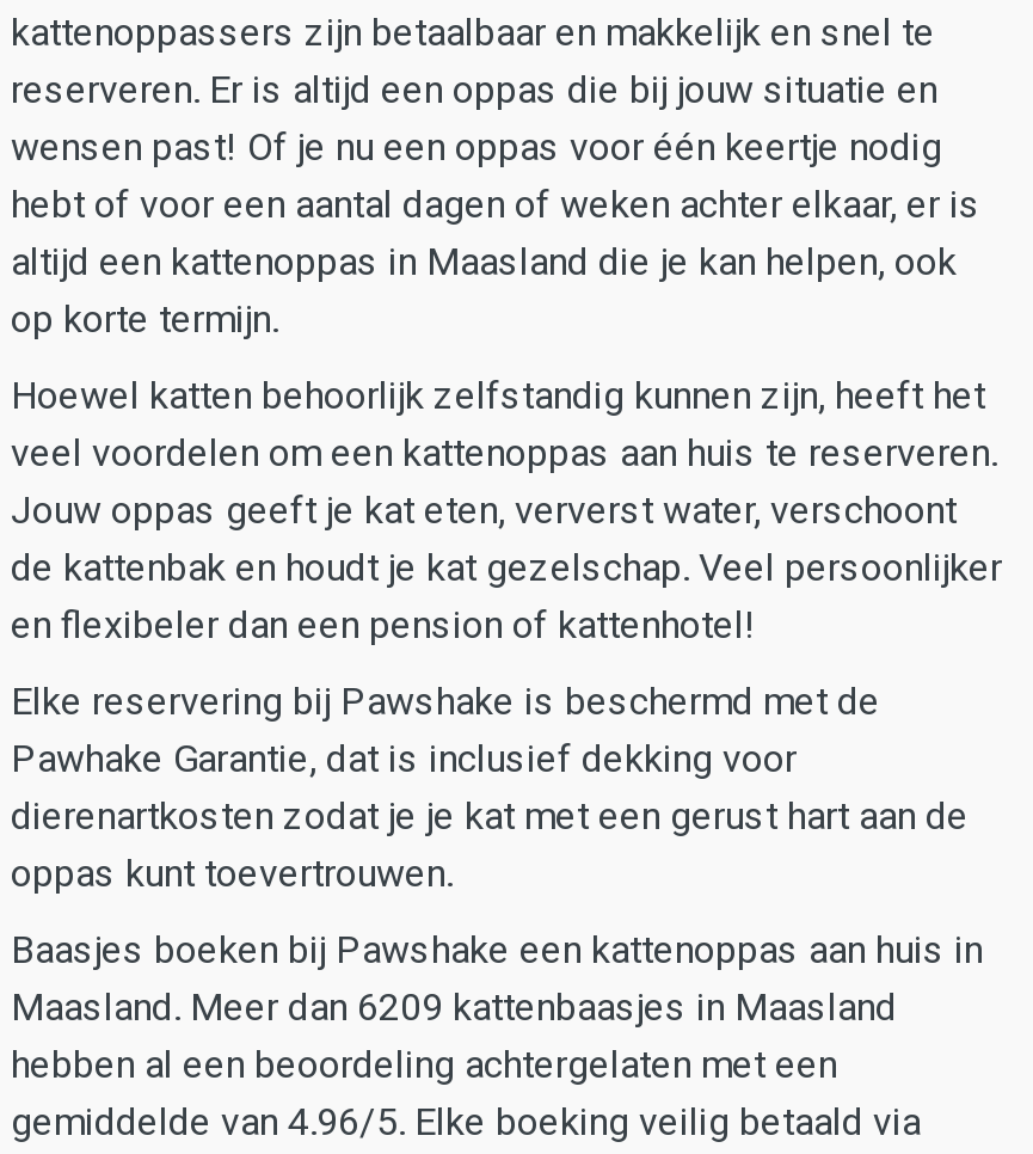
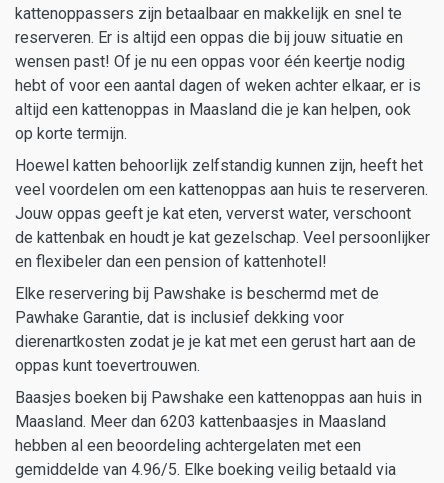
- Maasland. Meer dan 6209 kattenbaasjes in Maasland
+ Maasland. Meer dan 6203 kattenbaasjes in Maasland
